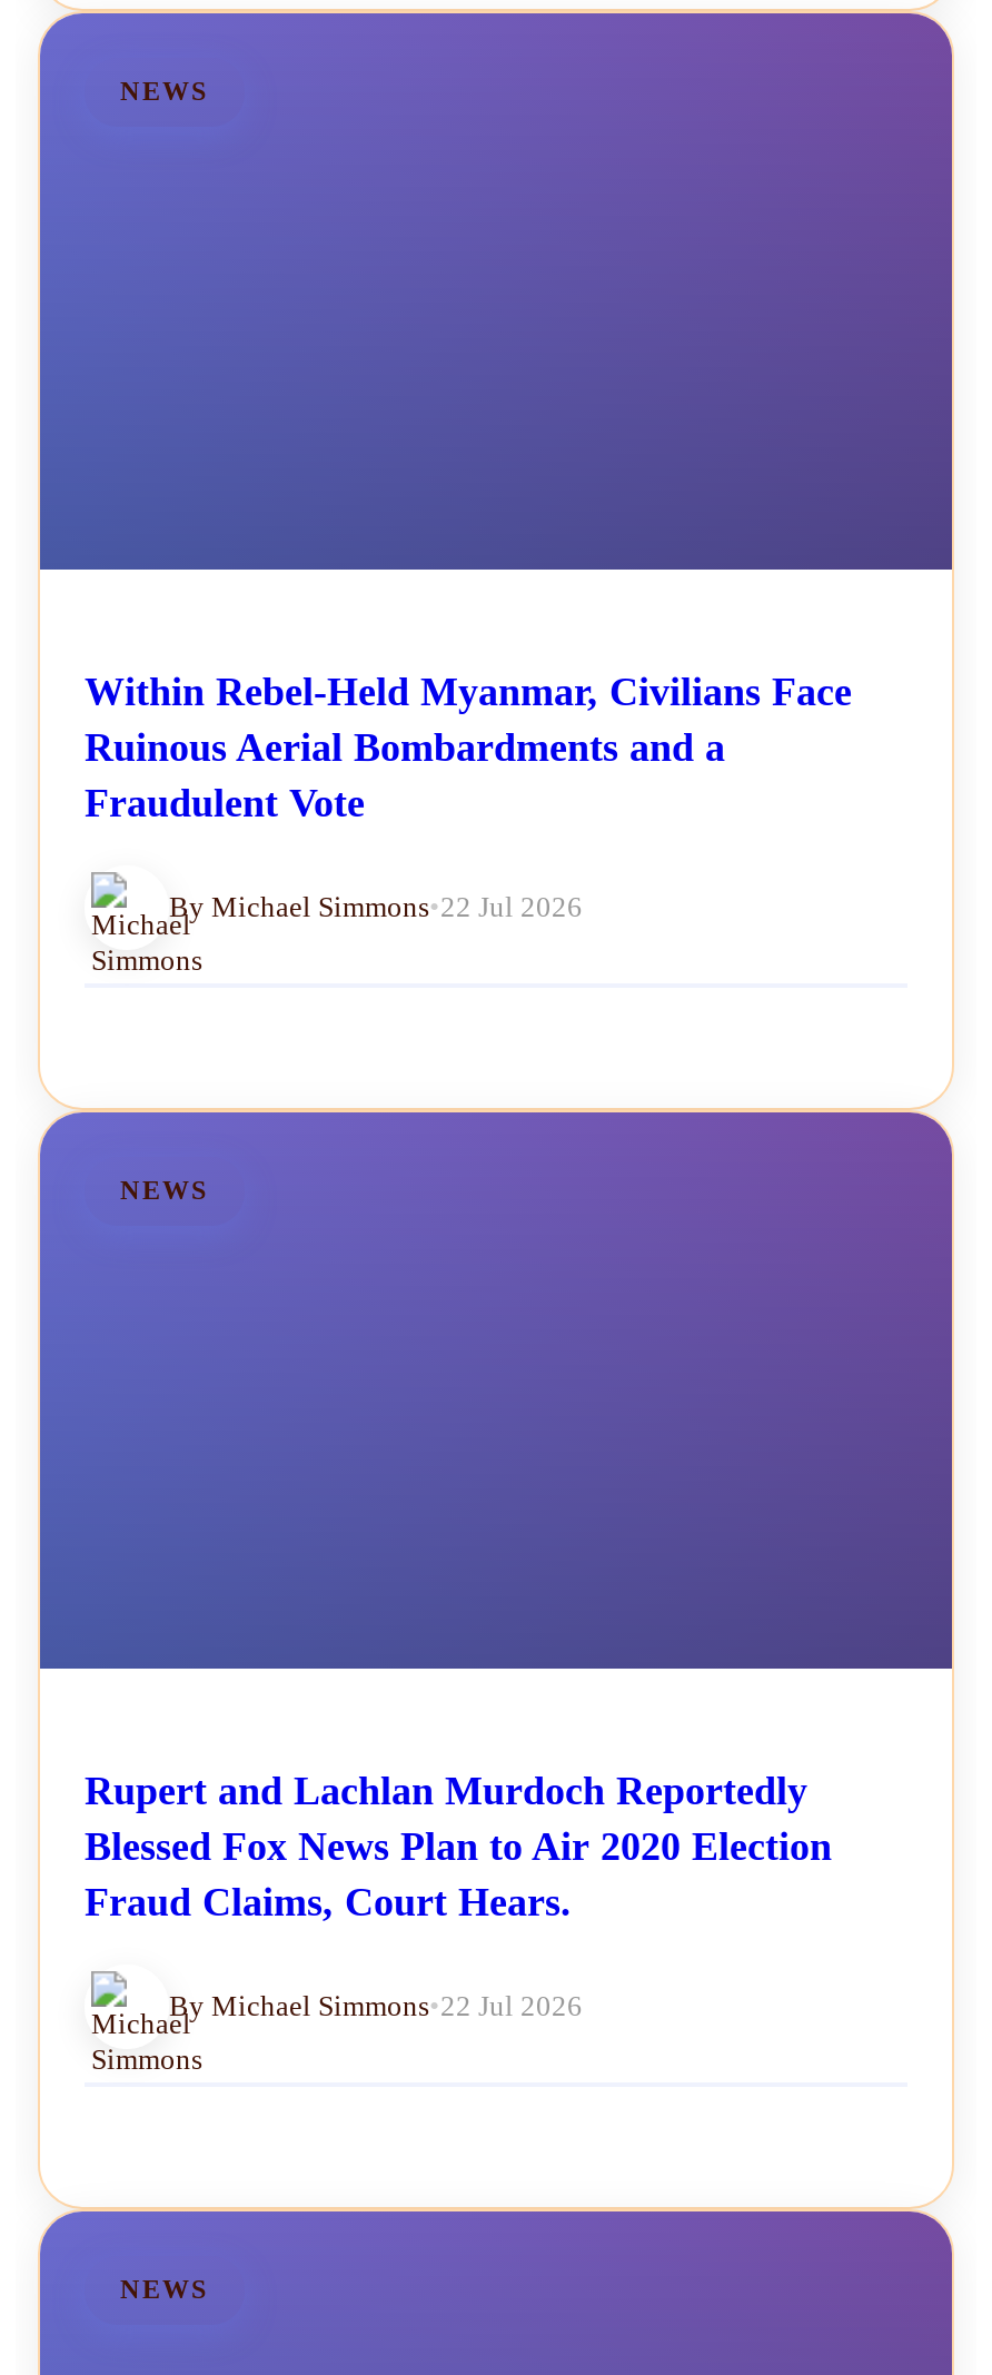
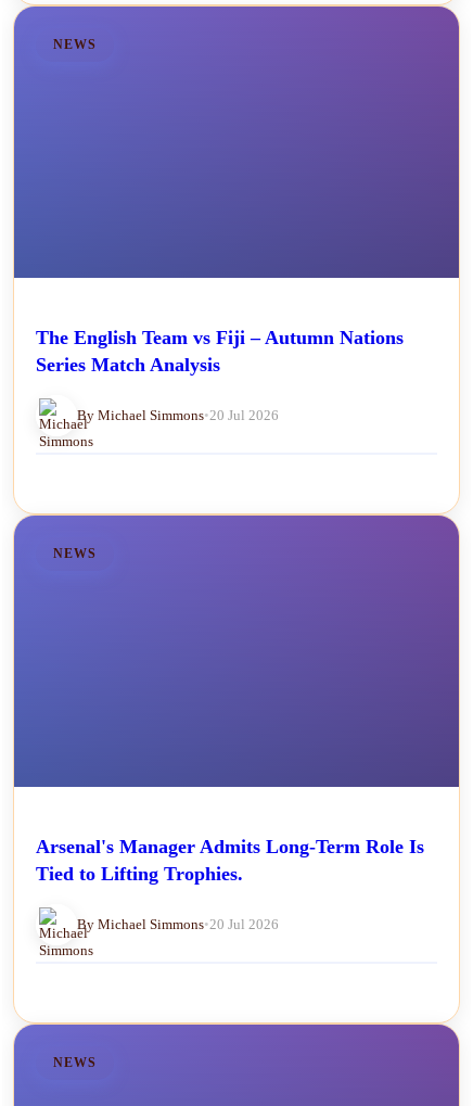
- Within Rebel-Held Myanmar, Civilians Face
- Ruinous Aerial Bombardments and a
- Fraudulent Vote
+ The English Team vs Fiji – Autumn Nations
+ Series Match Analysis

- By Michael Simmons • 22 Jul 2026
+ By Michael Simmons • 20 Jul 2026

- Rupert and Lachlan Murdoch Reportedly
- Blessed Fox News Plan to Air 2020 Election
- Fraud Claims, Court Hears.
+ Arsenal's Manager Admits Long-Term Role Is
+ Tied to Lifting Trophies.

- By Michael Simmons • 22 Jul 2026
+ By Michael Simmons • 20 Jul 2026
